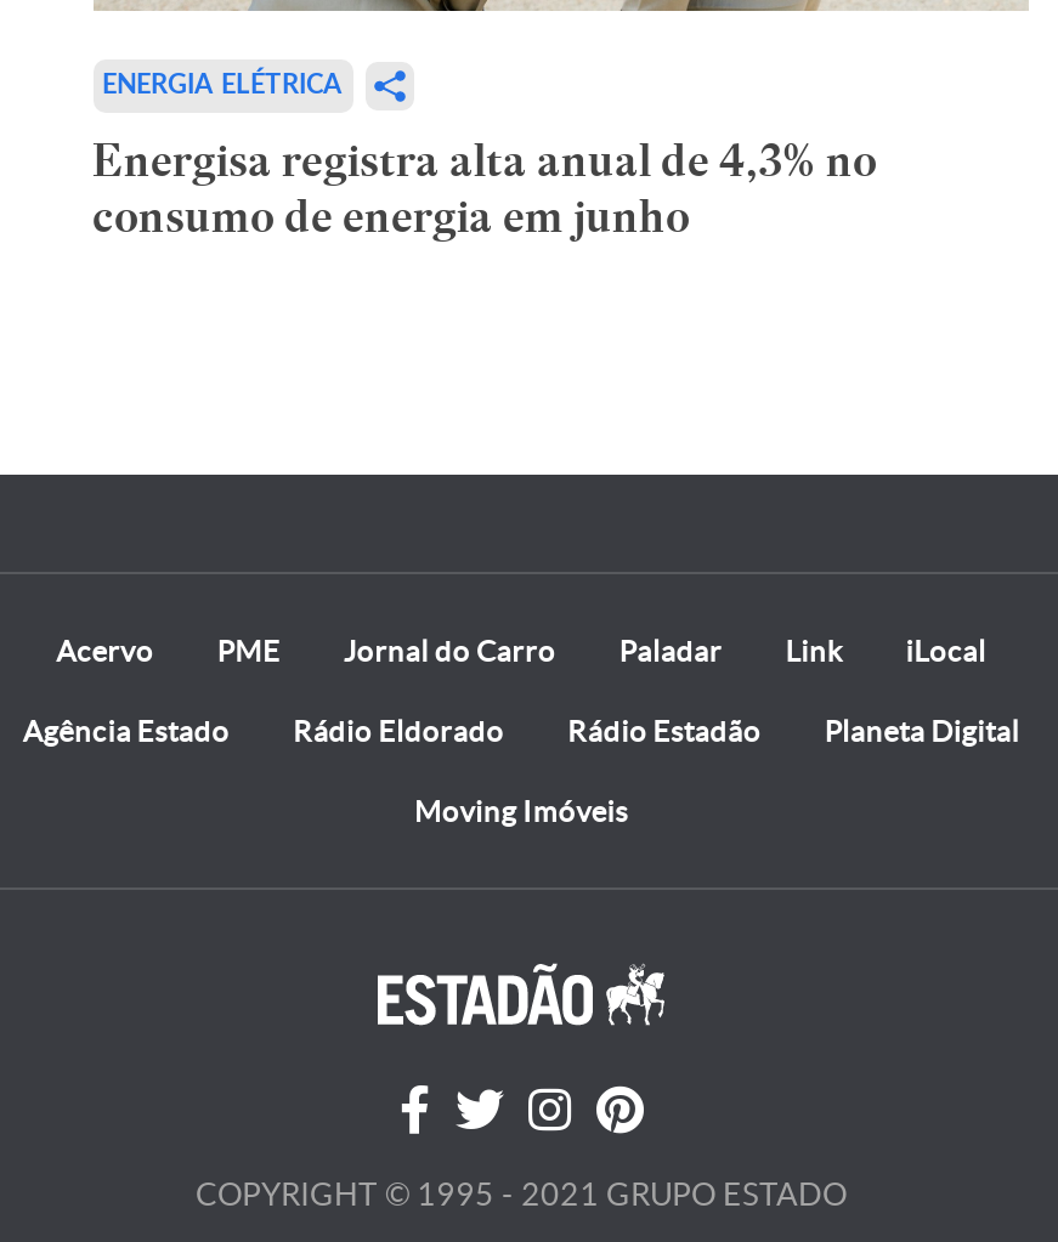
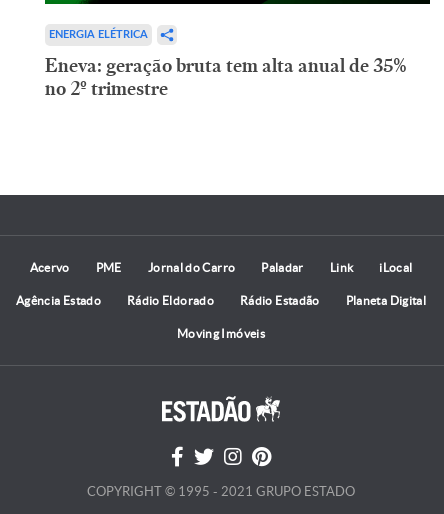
- Energisa registra alta anual de 4,3% no
- consumo de energia em junho
+ Eneva: geração bruta tem alta anual de 35%
+ no 2º trimestre
